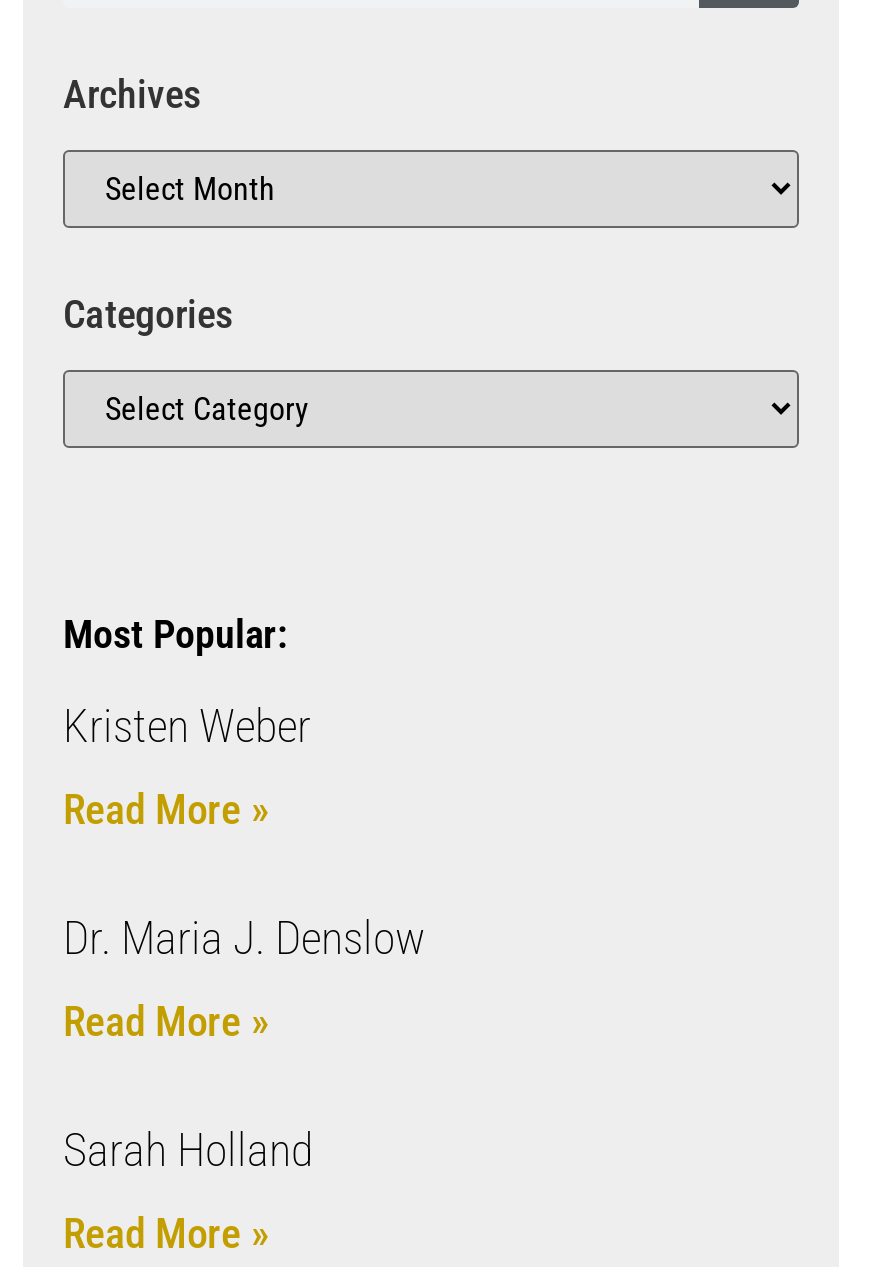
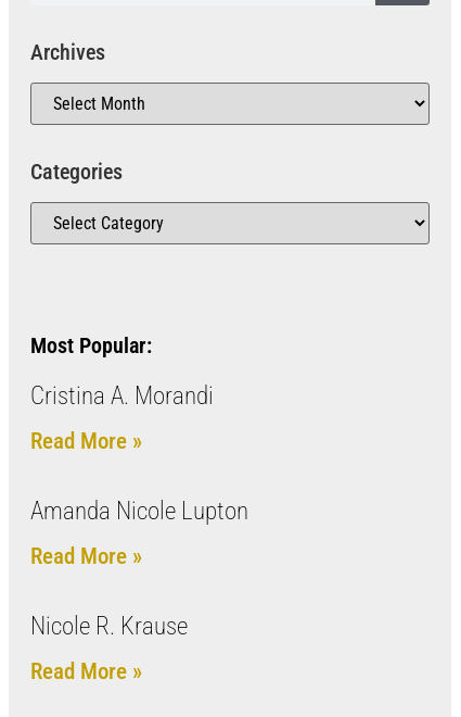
- Kristen Weber
+ Cristina A. Morandi

- Dr. Maria J. Denslow
+ Amanda Nicole Lupton

- Sarah Holland
+ Nicole R. Krause
